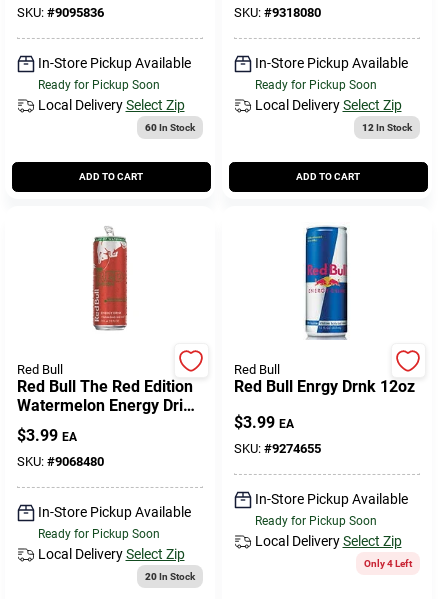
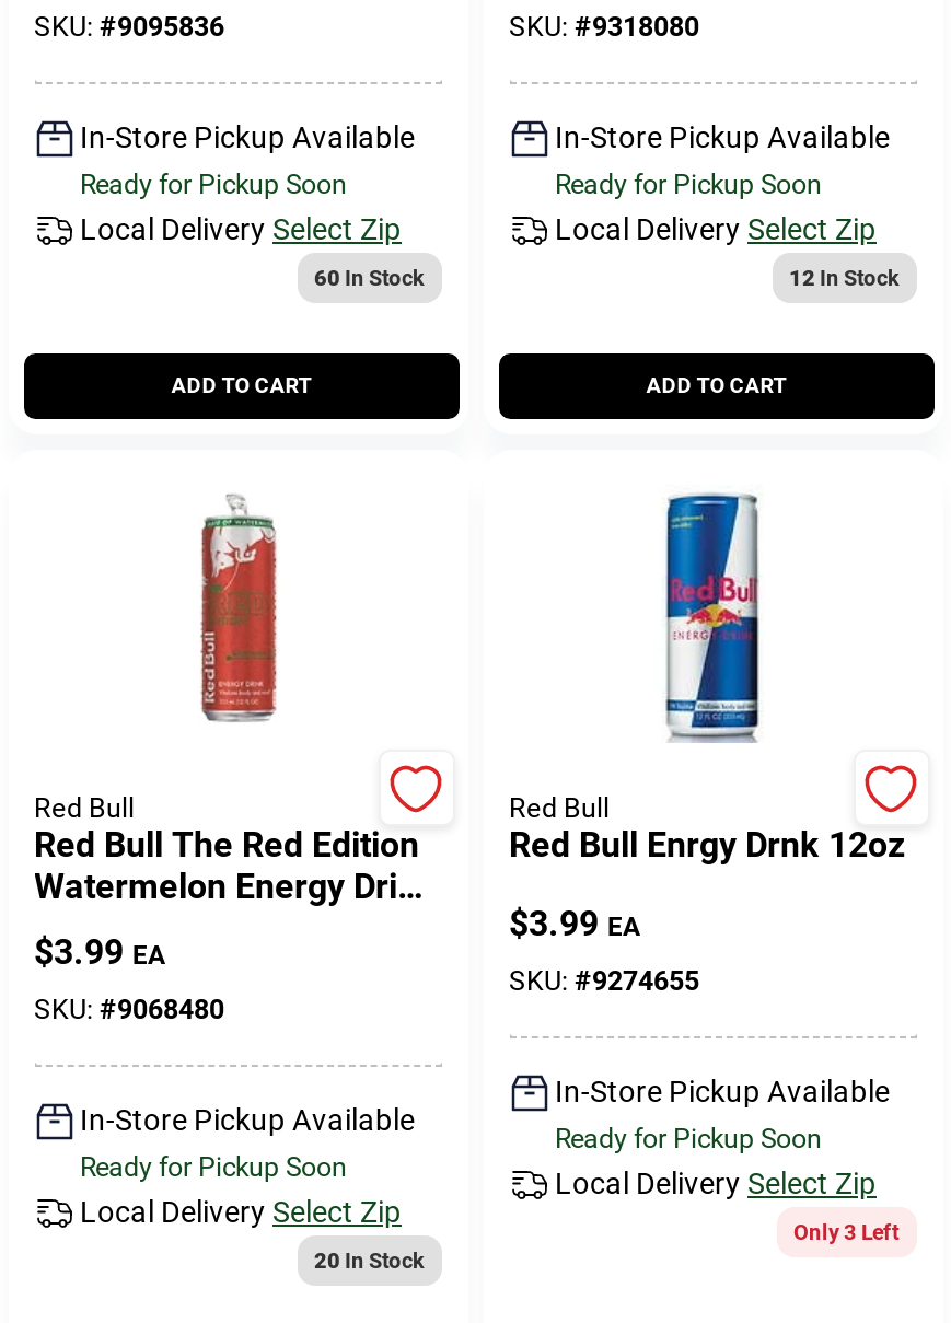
- Only 4 Left
+ Only 3 Left
